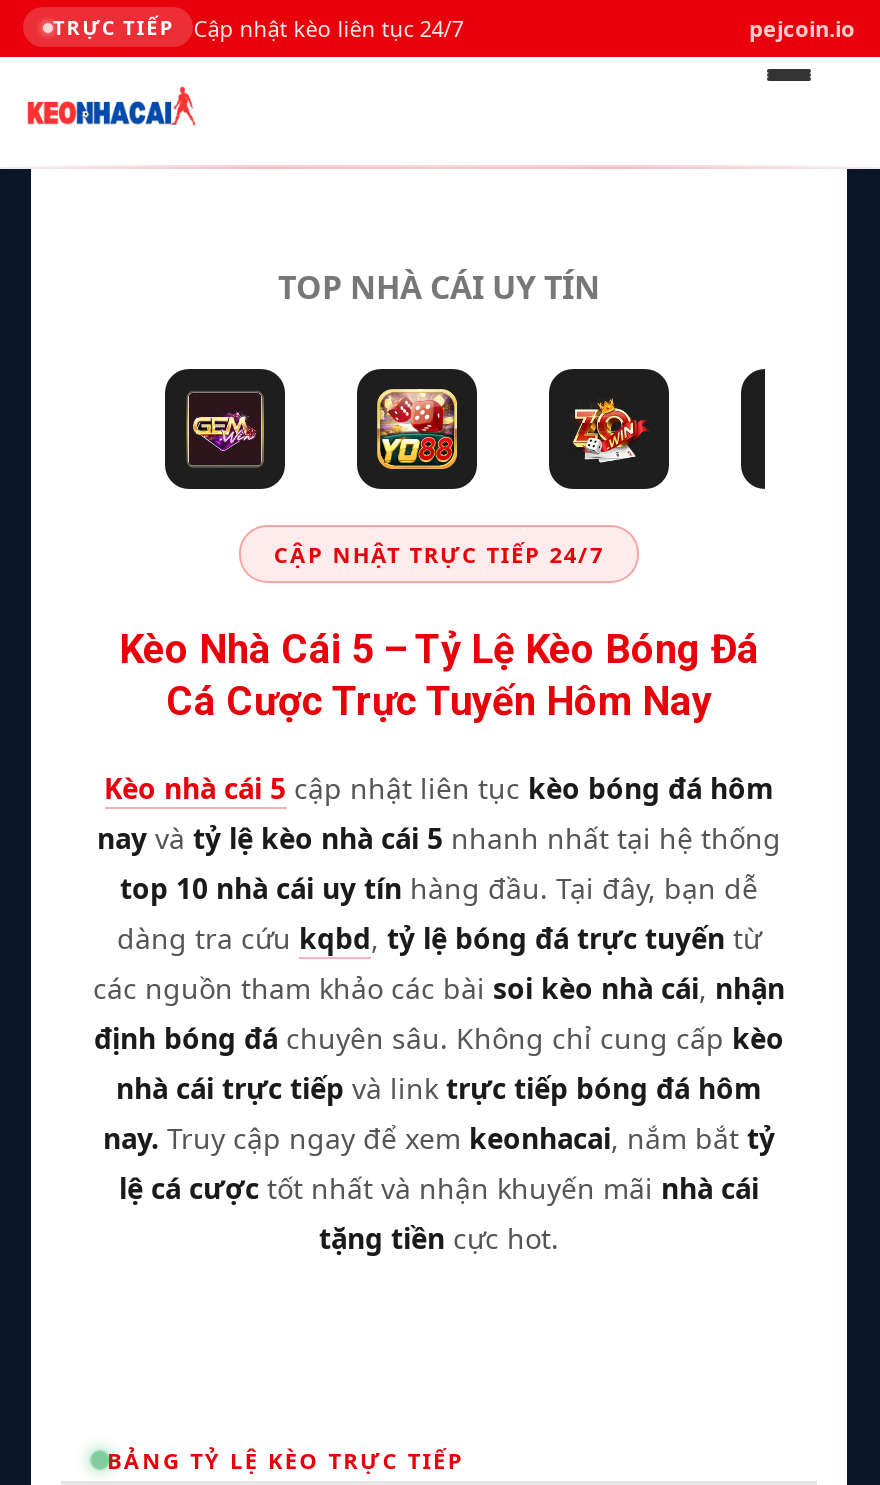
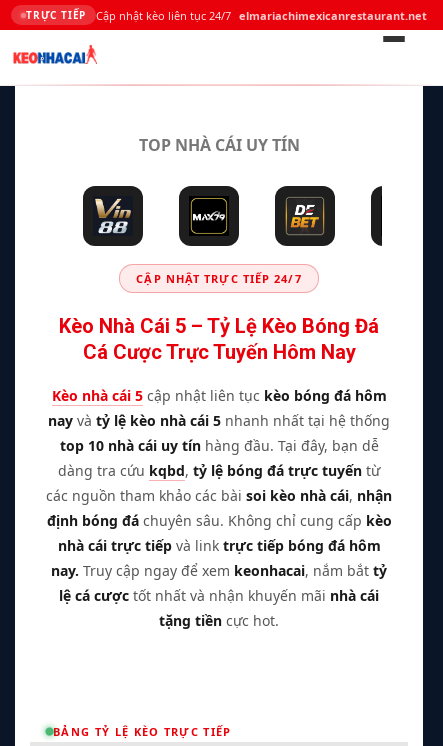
- Cập nhật kèo liên tục 24/7
- pejcoin.io
+ Cập nhật kèo liên tục 24/7 elmariachimexicanrestaurant.net

- [image]
+ [image]

- [image]
+ [image]

- [image]
+ [image]
